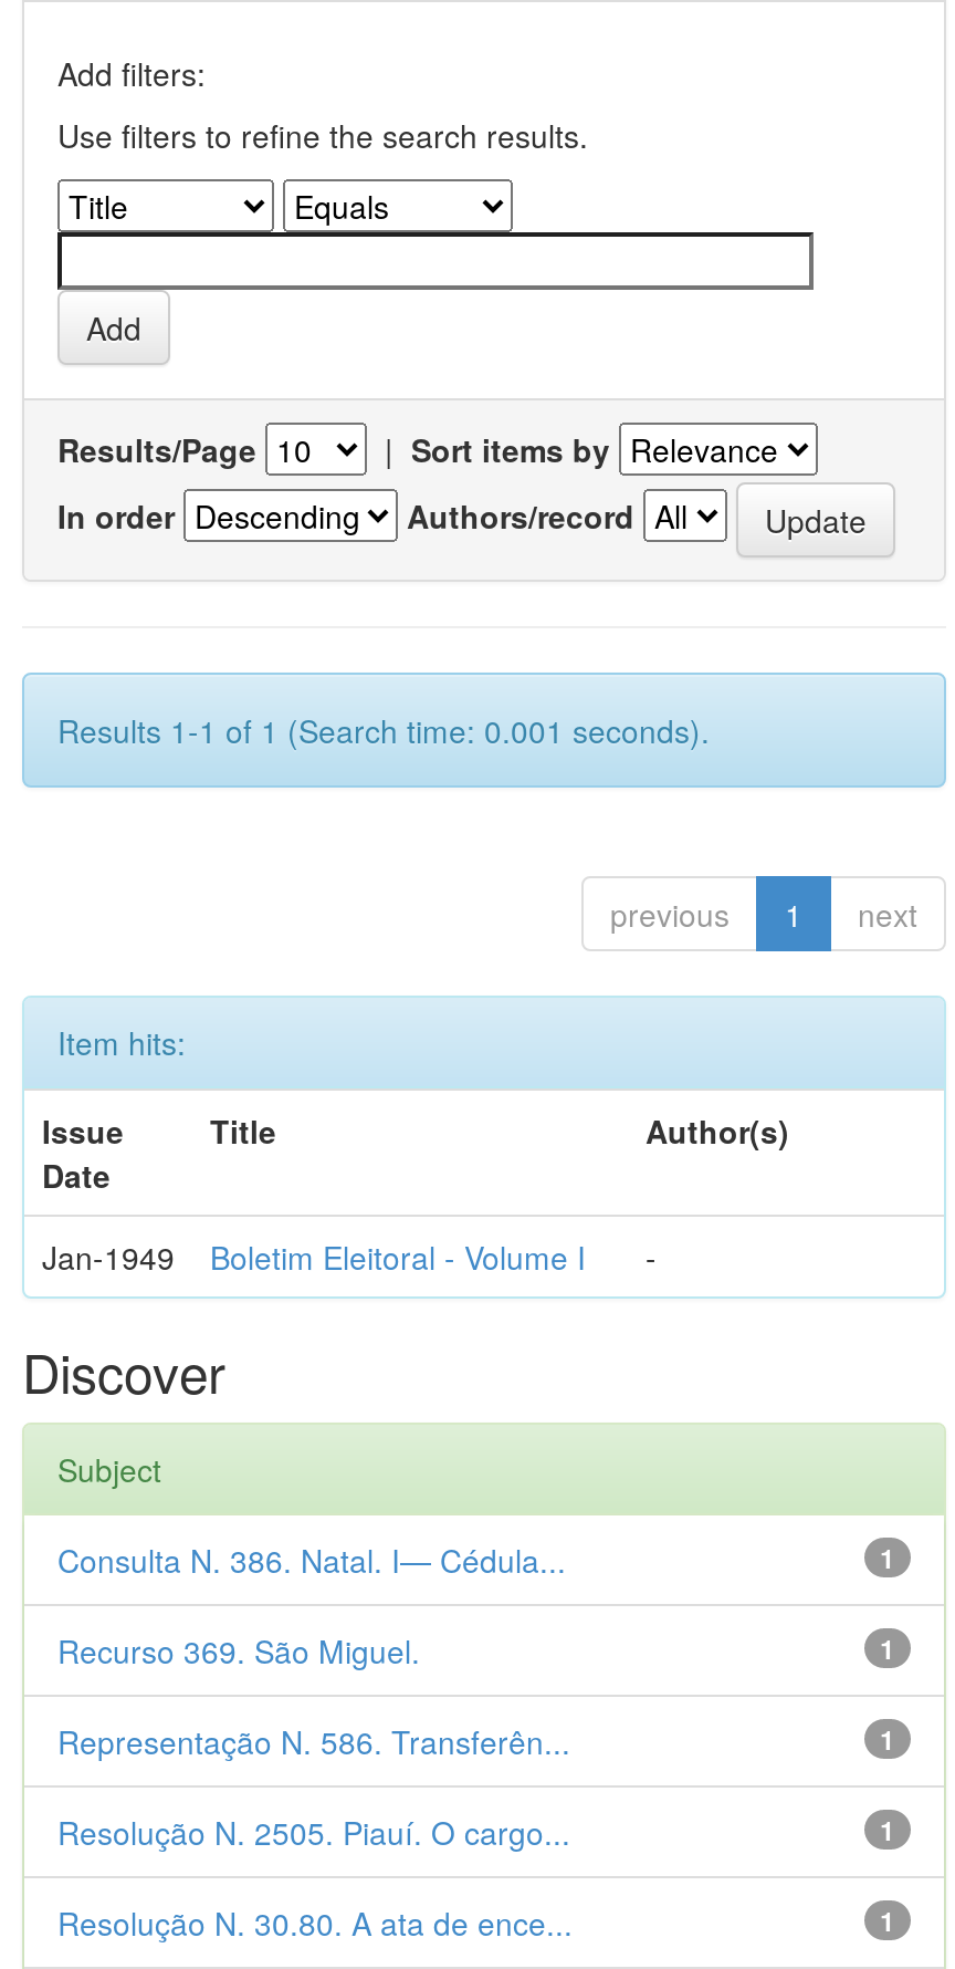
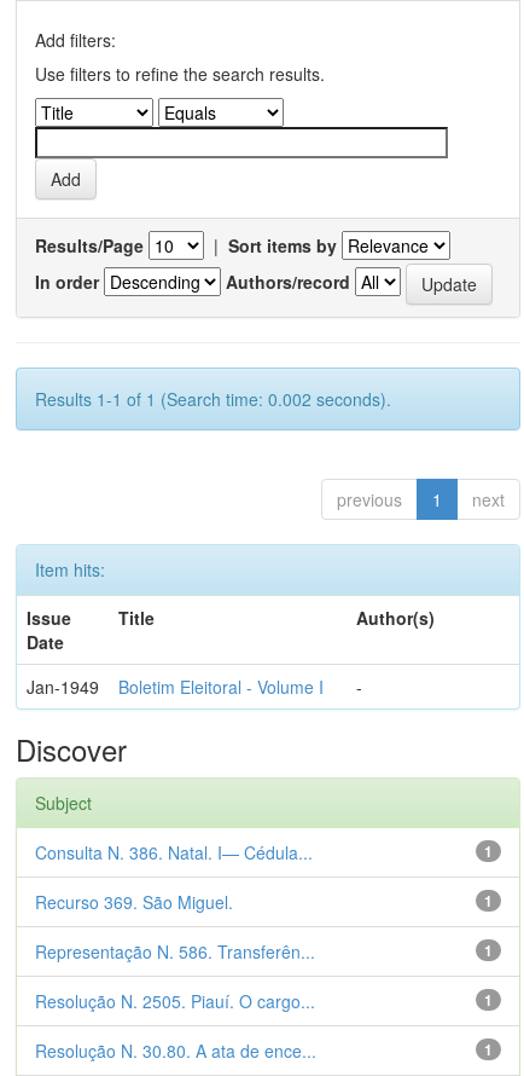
- Results 1-1 of 1 (Search time: 0.001 seconds).
+ Results 1-1 of 1 (Search time: 0.002 seconds).
